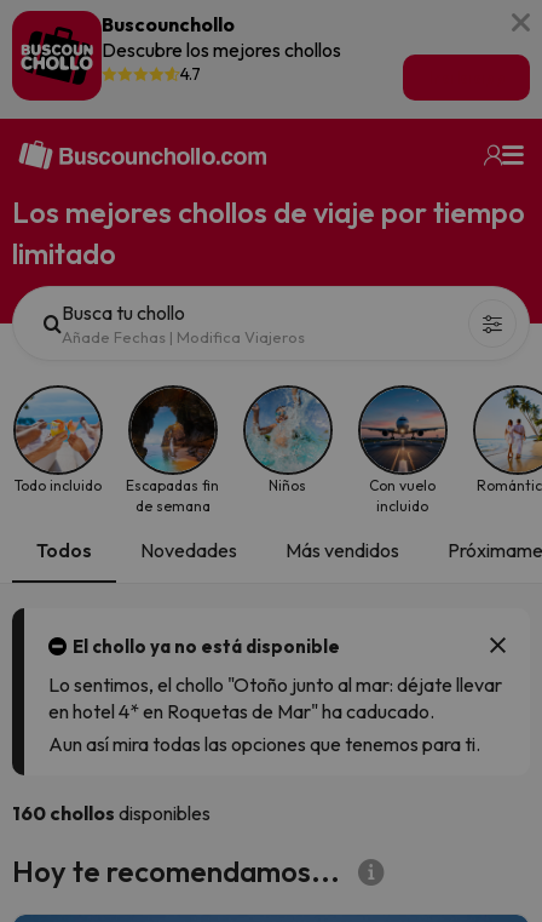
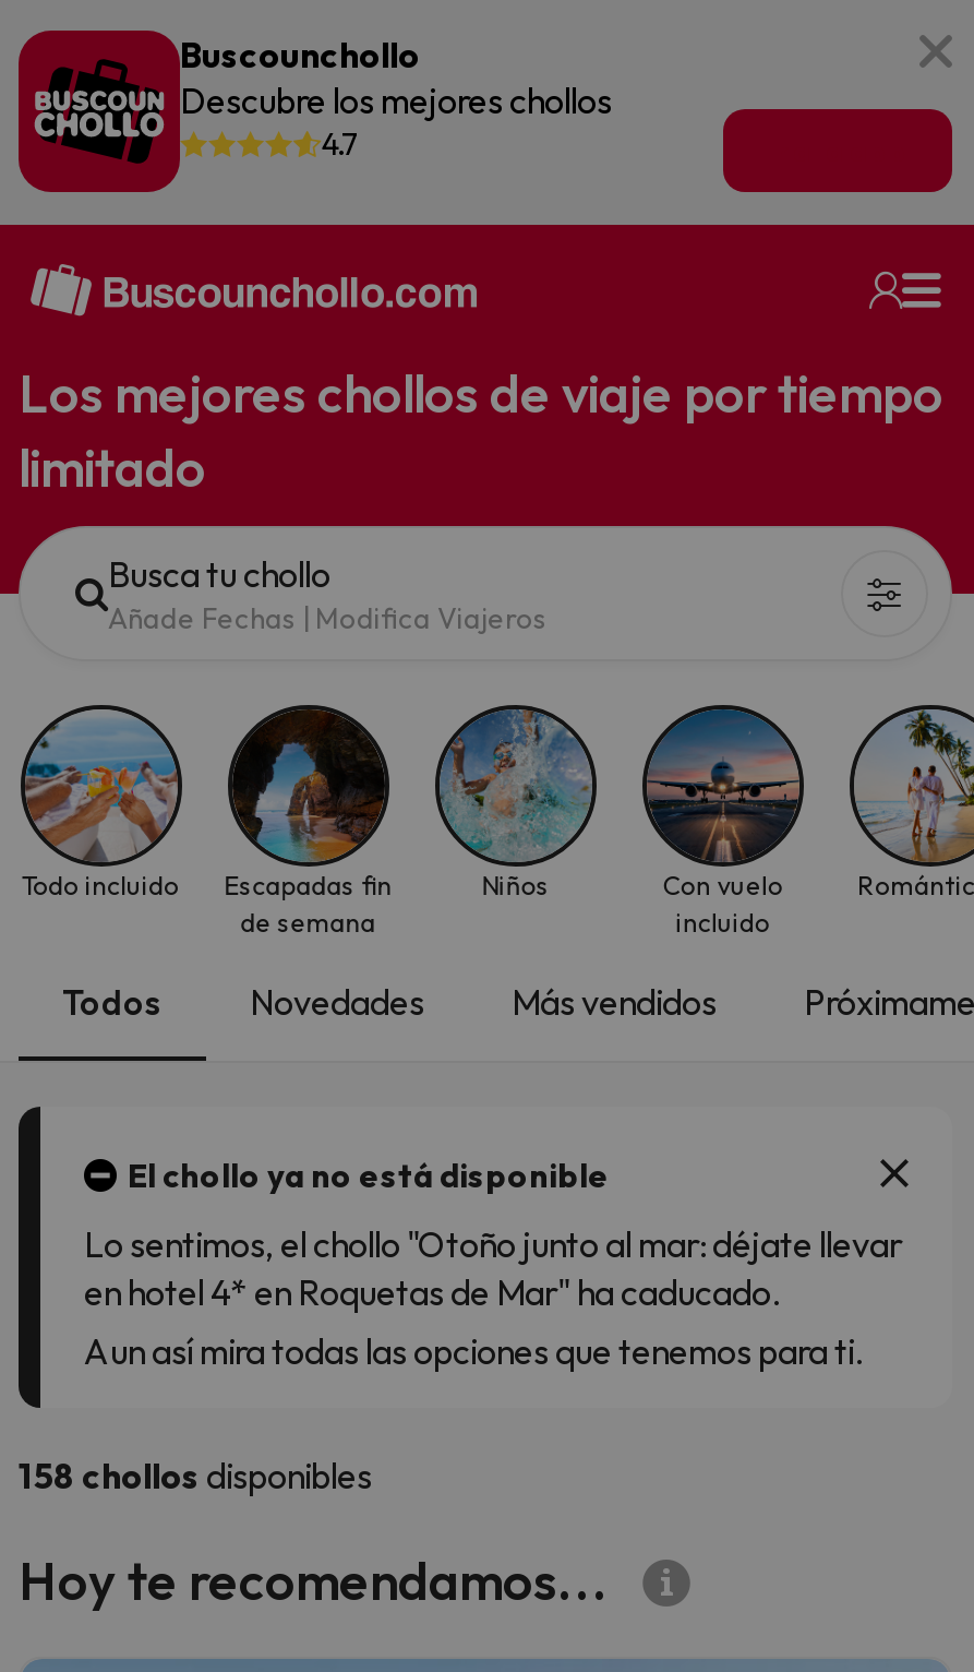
- 160 chollos disponibles
+ 158 chollos disponibles
